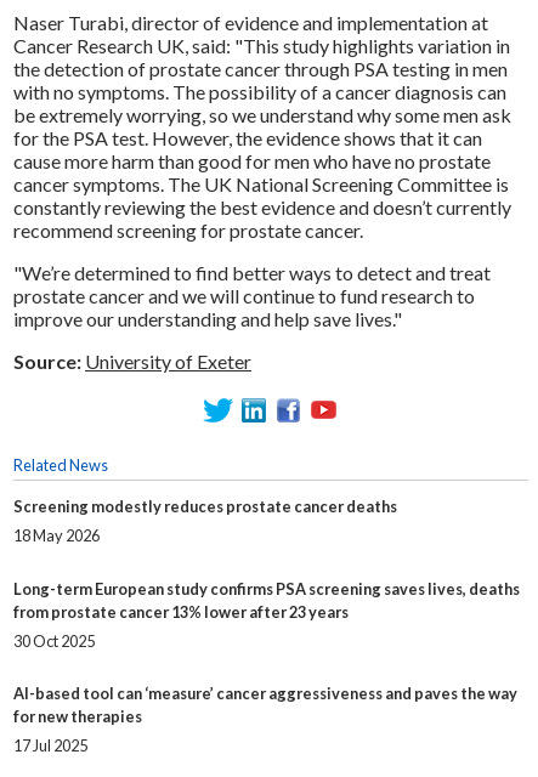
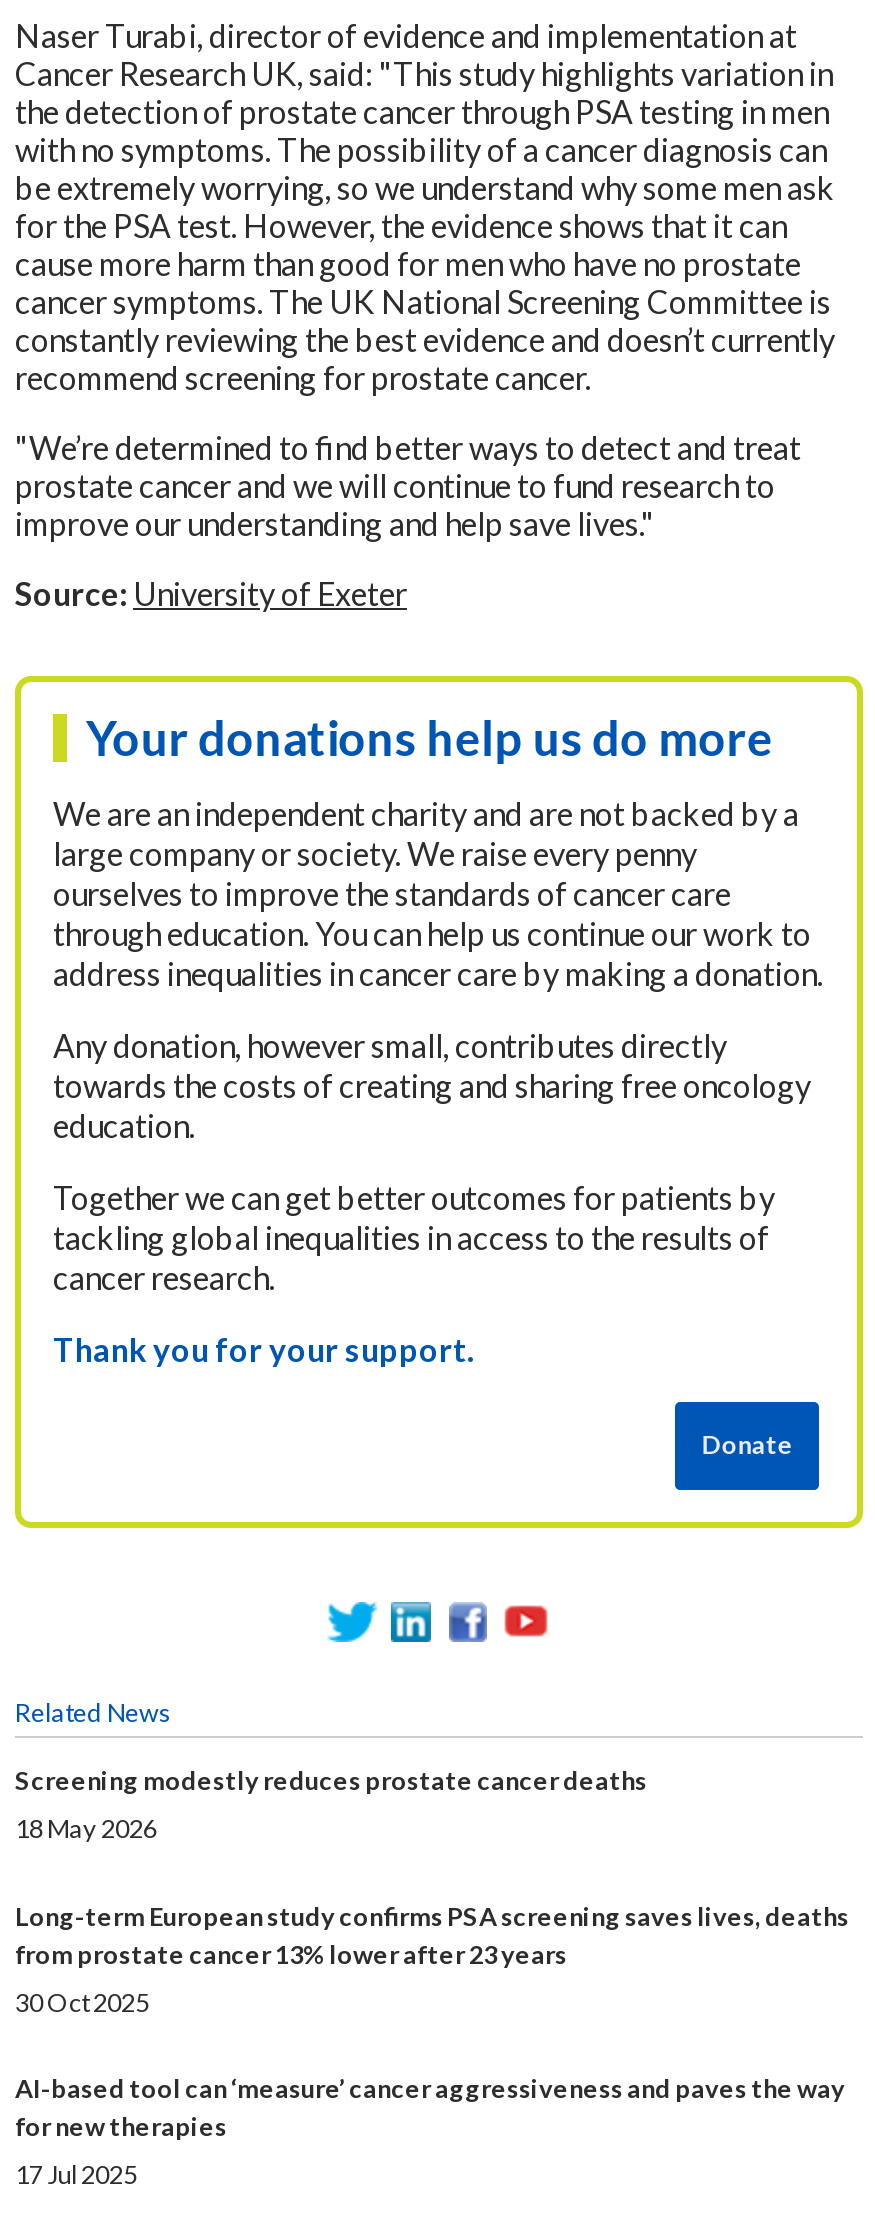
+ [image]
+ Your donations help us do more
+ We are an independent charity and are not backed by a
+ large company or society. We raise every penny
+ ourselves to improve the standards of cancer care
+ through education. You can help us continue our work to
+ address inequalities in cancer care by making a donation.
+ Any donation, however small, contributes directly
+ towards the costs of creating and sharing free oncology
+ education.
+ Together we can get better outcomes for patients by
+ tackling global inequalities in access to the results of
+ cancer research.
+ Thank you for your support.
